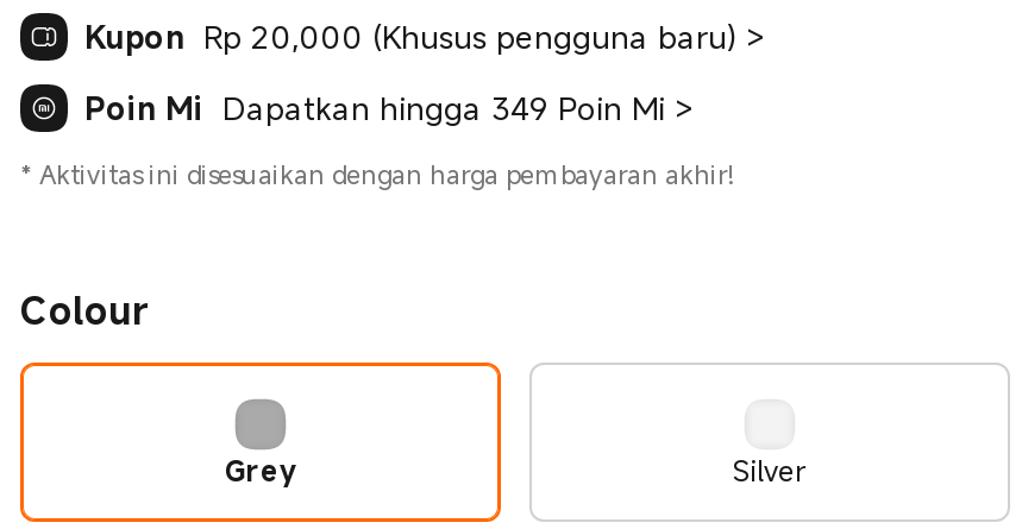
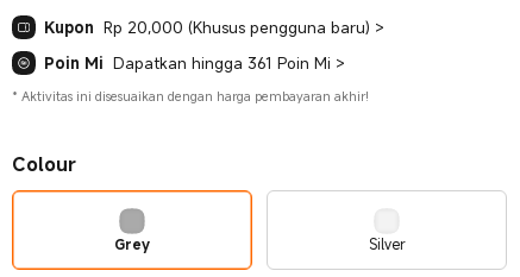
- Poin Mi Dapatkan hingga 349 Poin Mi >
+ Poin Mi Dapatkan hingga 361 Poin Mi >
